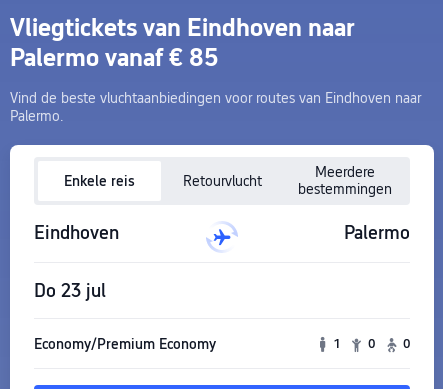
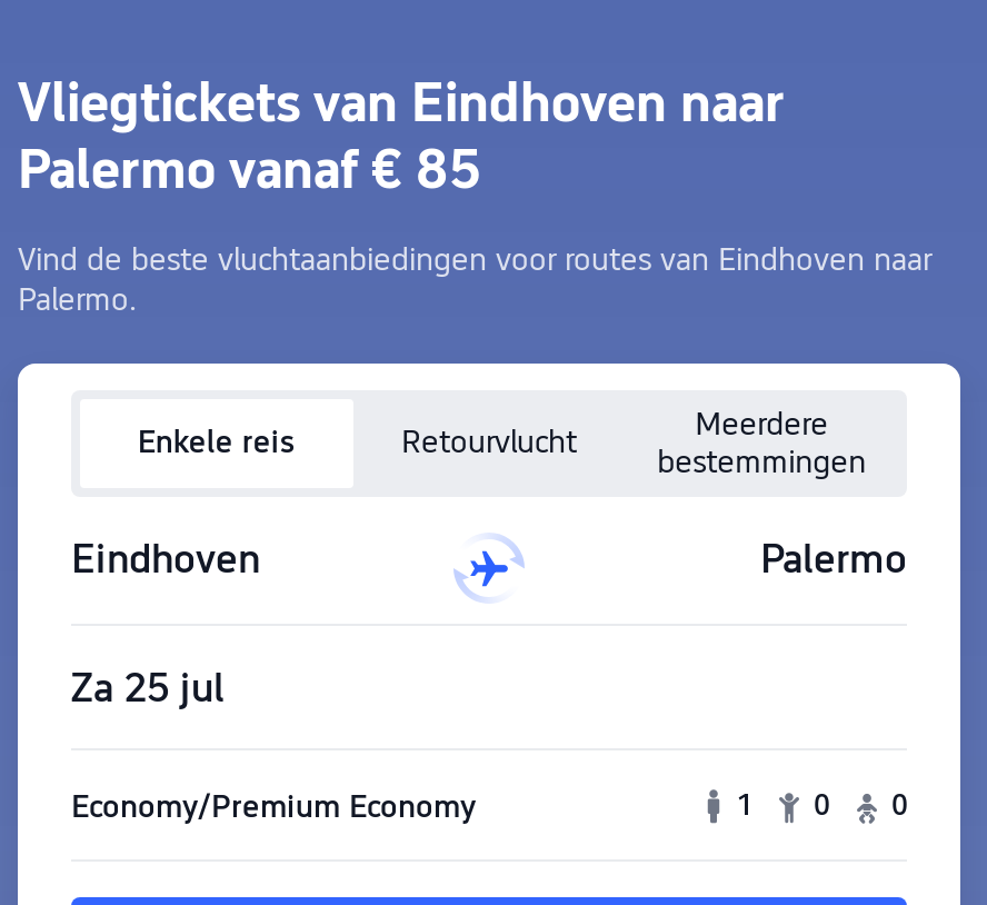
- Do 23 jul
+ Za 25 jul
